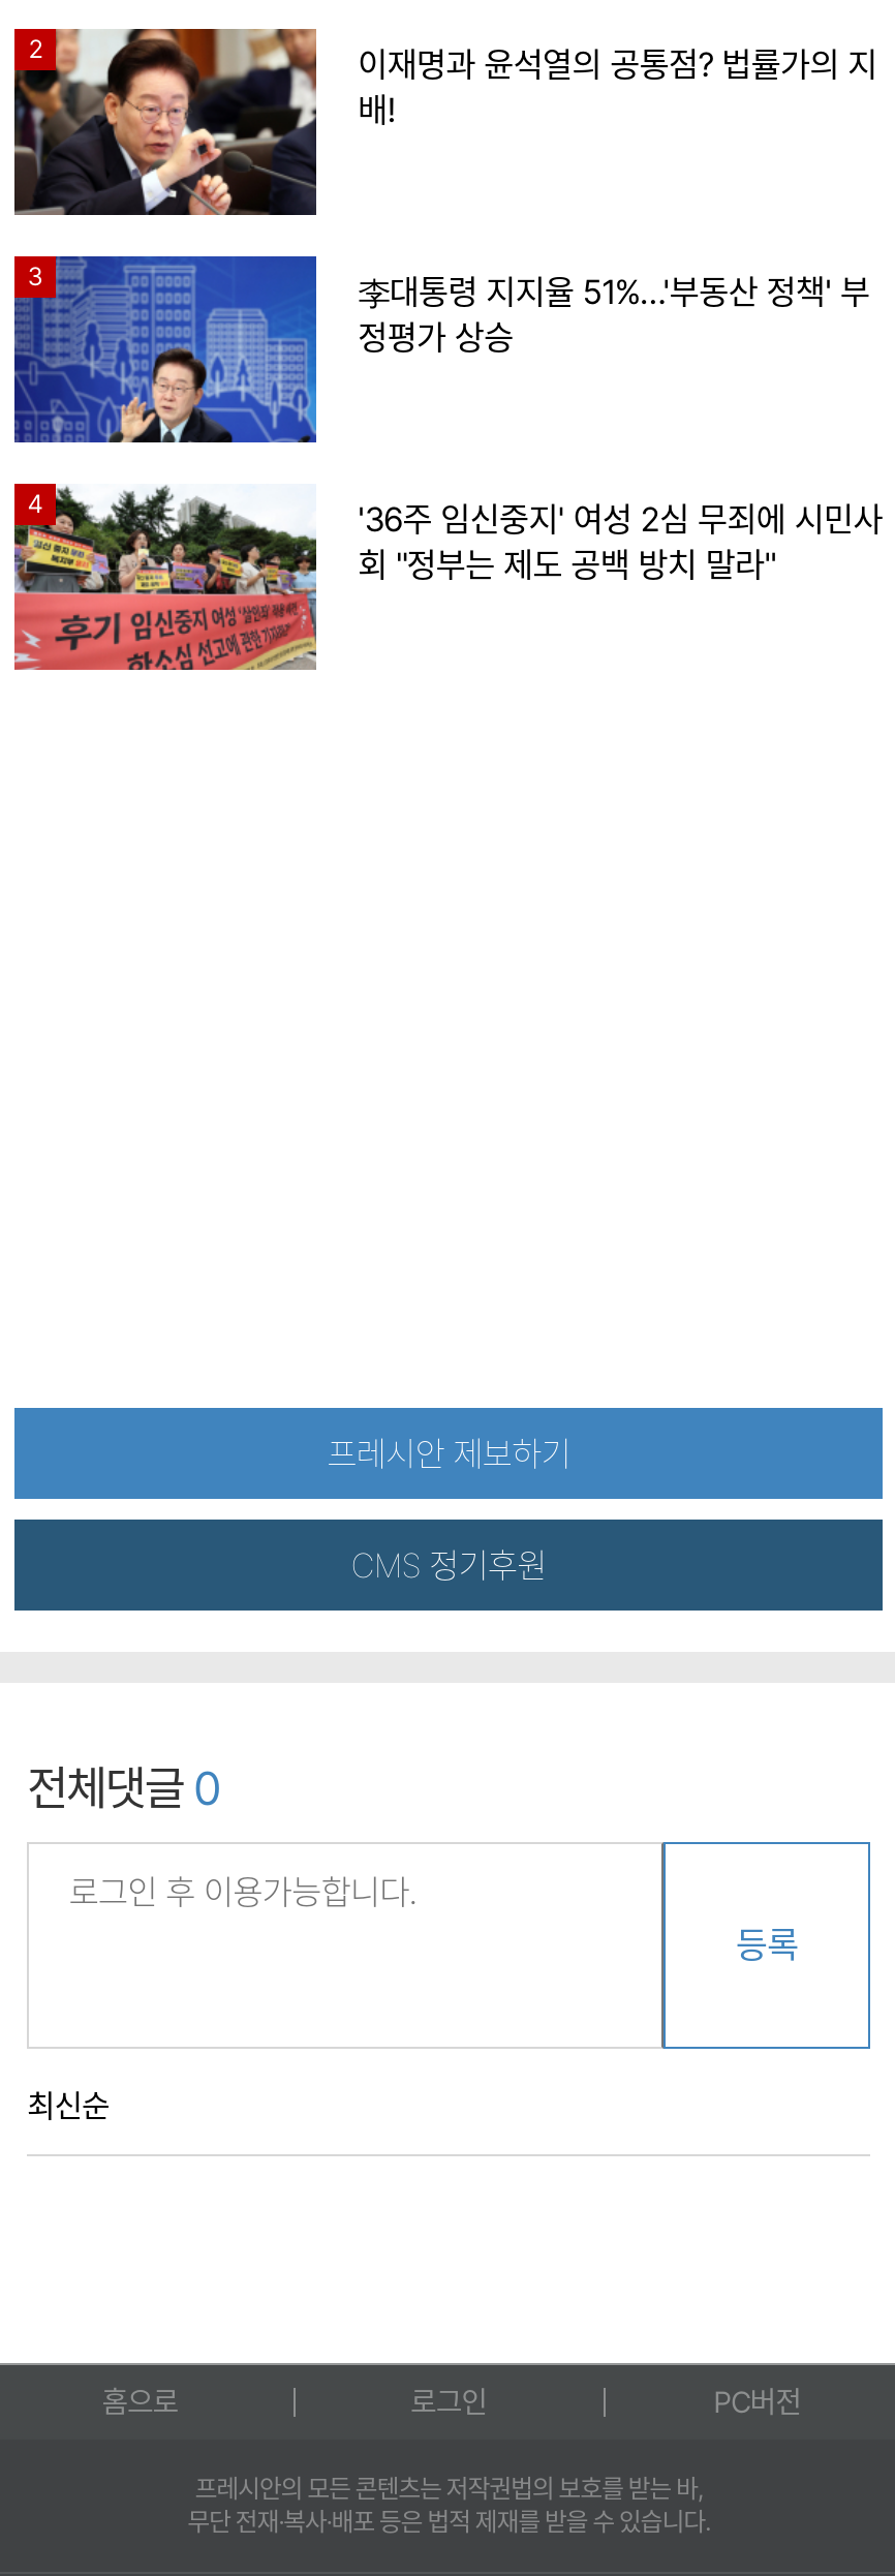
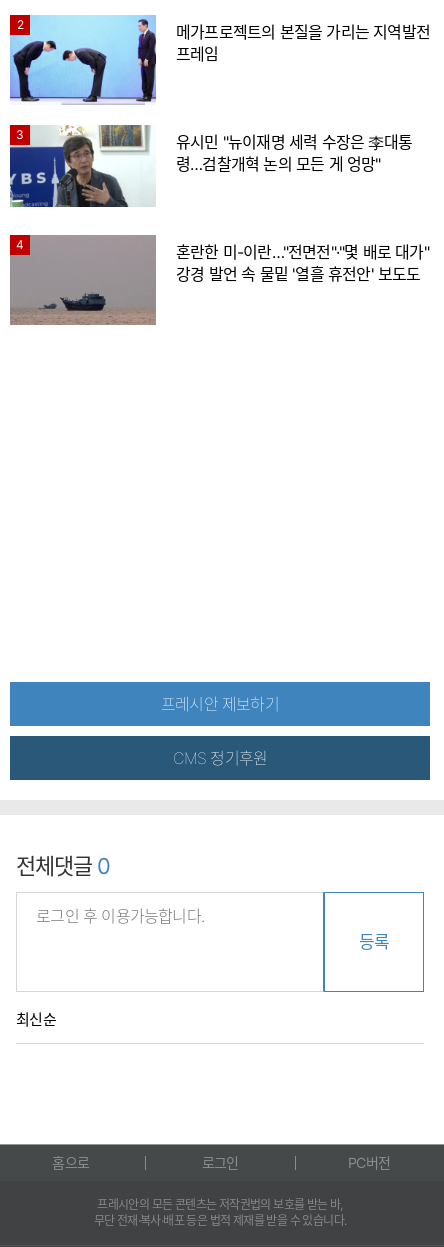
- [image]
- 이재명과 윤석열의 공통점? 법률가의 지
- 배!
+ [image]
+ 메가프로젝트의 본질을 가리는 지역발전
+ 프레임

- [image]
- 李대통령 지지율 51%…'부동산 정책' 부
- 정평가 상승
+ [image]
+ 유시민 "뉴이재명 세력 수장은 李대통
+ 령…검찰개혁 논의 모든 게 엉망"

- [image]
- '36주 임신중지' 여성 2심 무죄에 시민사
- 회 "정부는 제도 공백 방치 말라"
+ [image]
+ 혼란한 미-이란…"전면전"·"몇 배로 대가"
+ 강경 발언 속 물밑 '열흘 휴전안' 보도도
